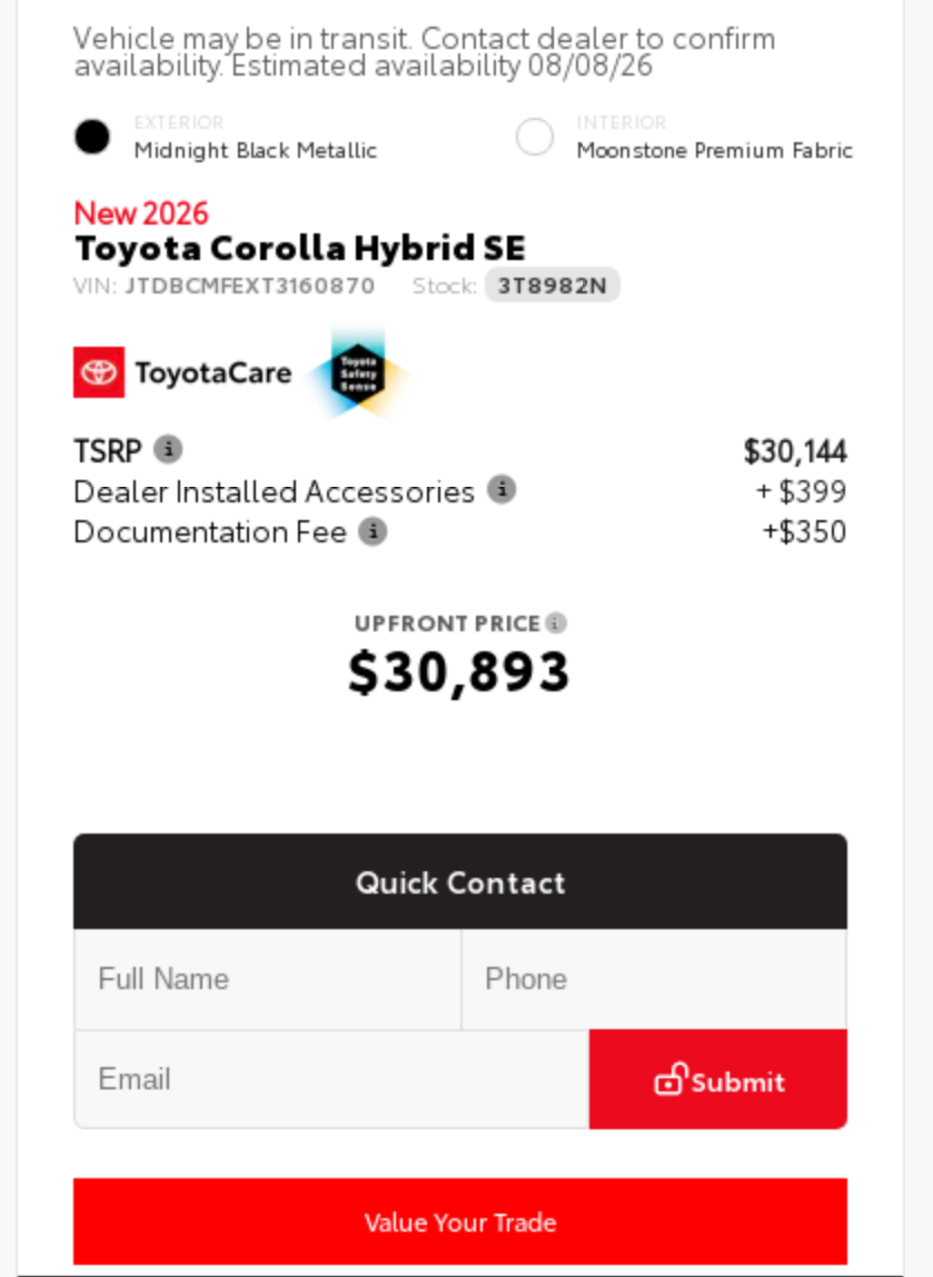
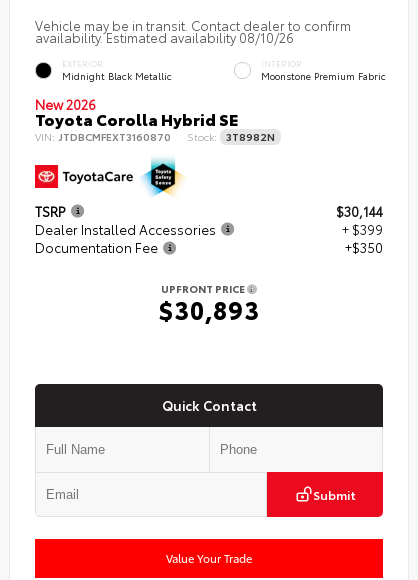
- availability. Estimated availability 08/08/26
+ availability. Estimated availability 08/10/26
